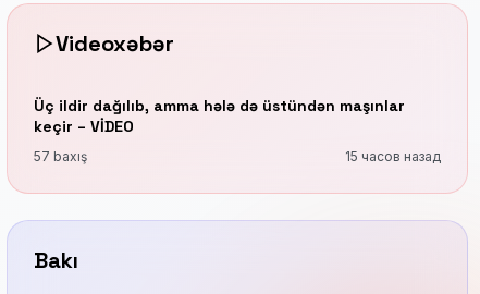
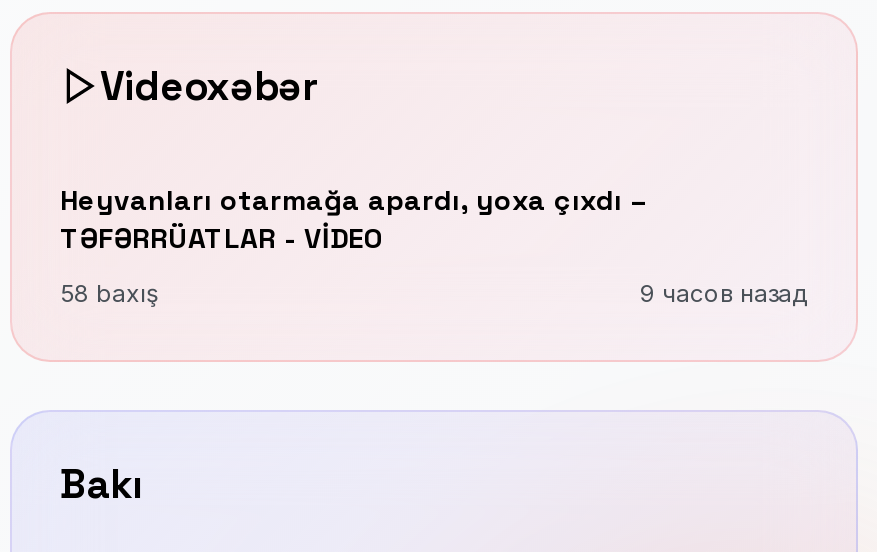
- Üç ildir dağılıb, amma hələ də üstündən maşınlar
- keçir – VİDEO
+ Heyvanları otarmağa apardı, yoxa çıxdı –
+ TƏFƏRRÜATLAR - VİDEO

- 57 baxış
- 15 часов назад
+ 58 baxış
+ 9 часов назад
